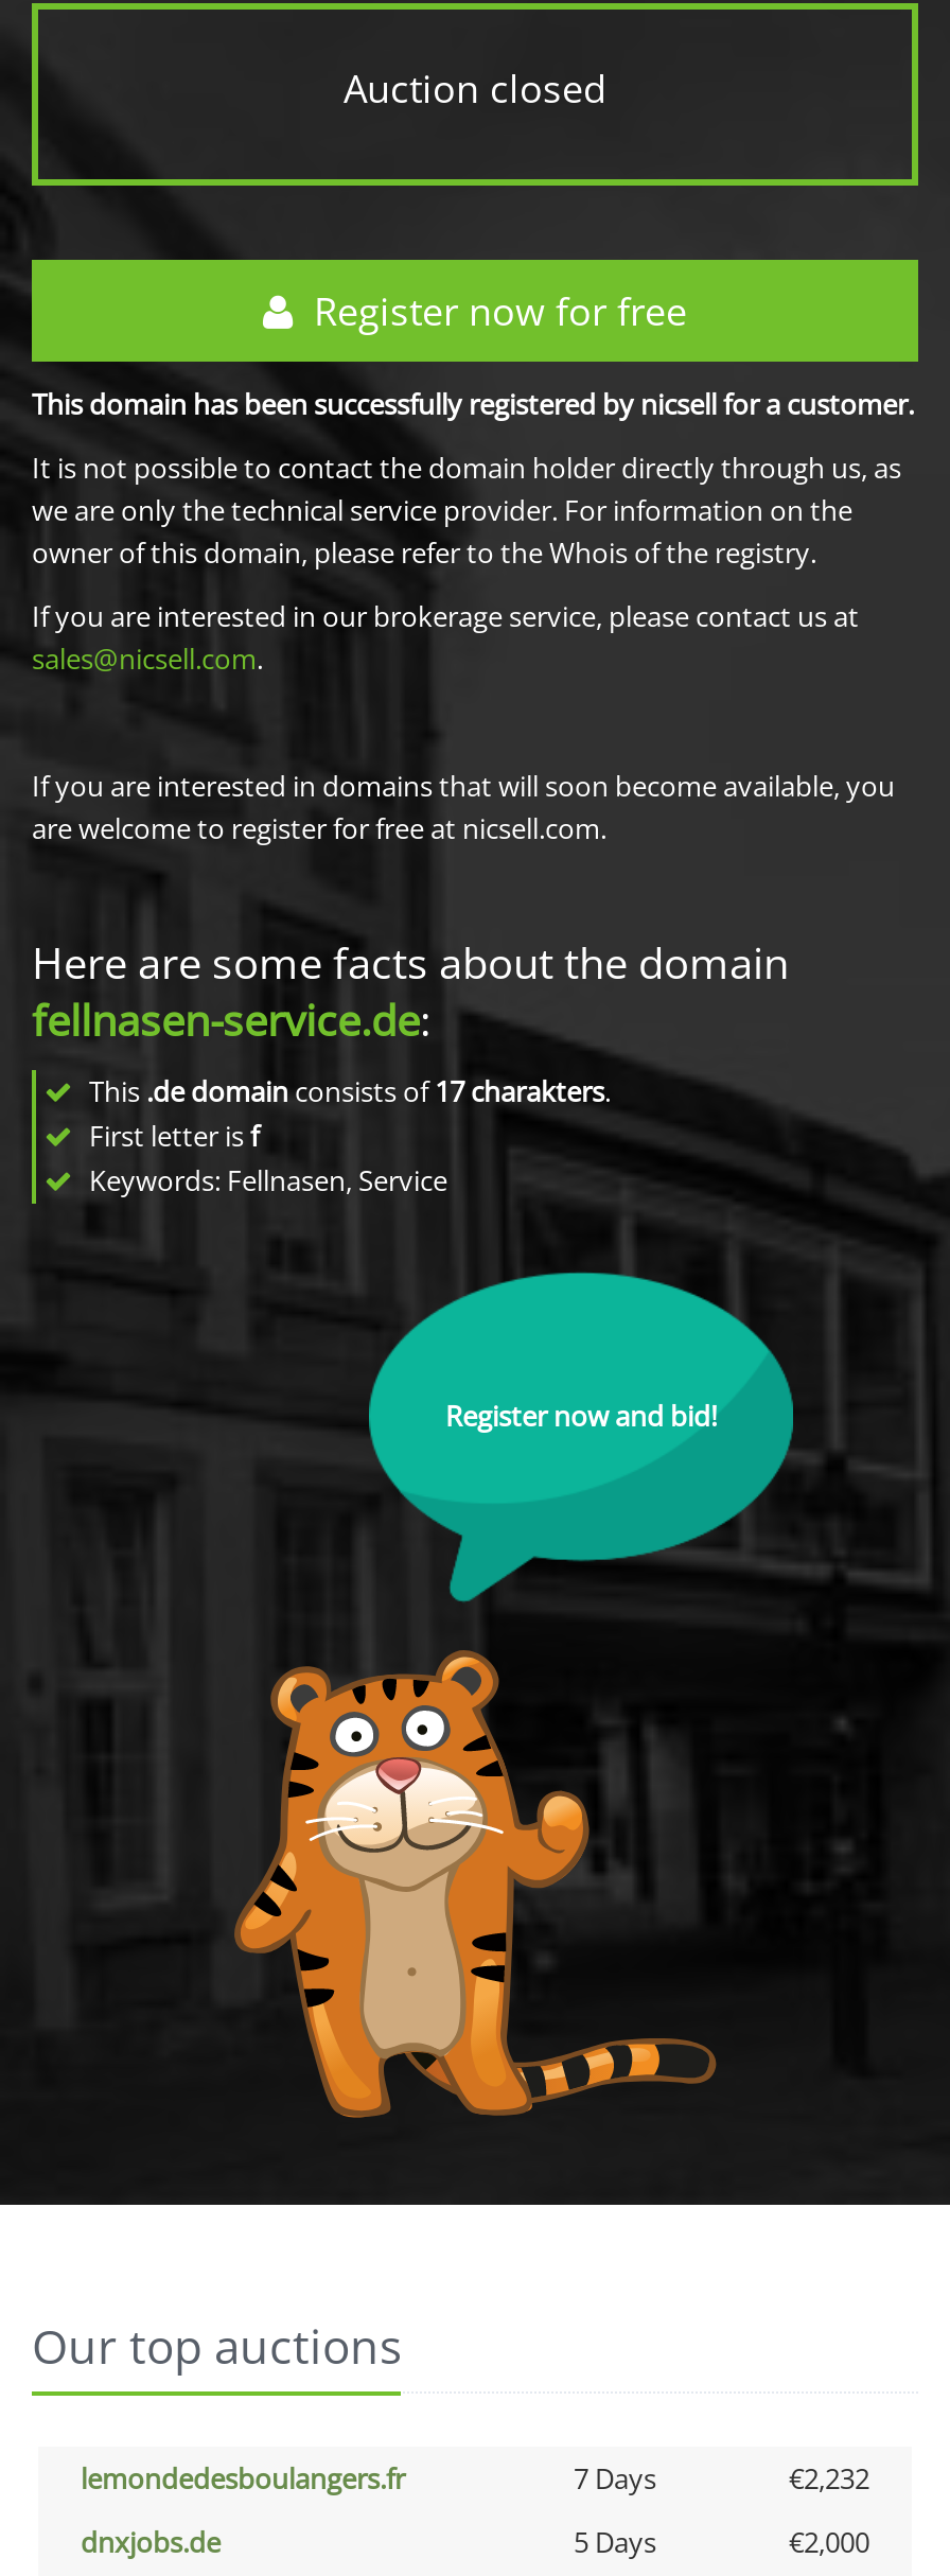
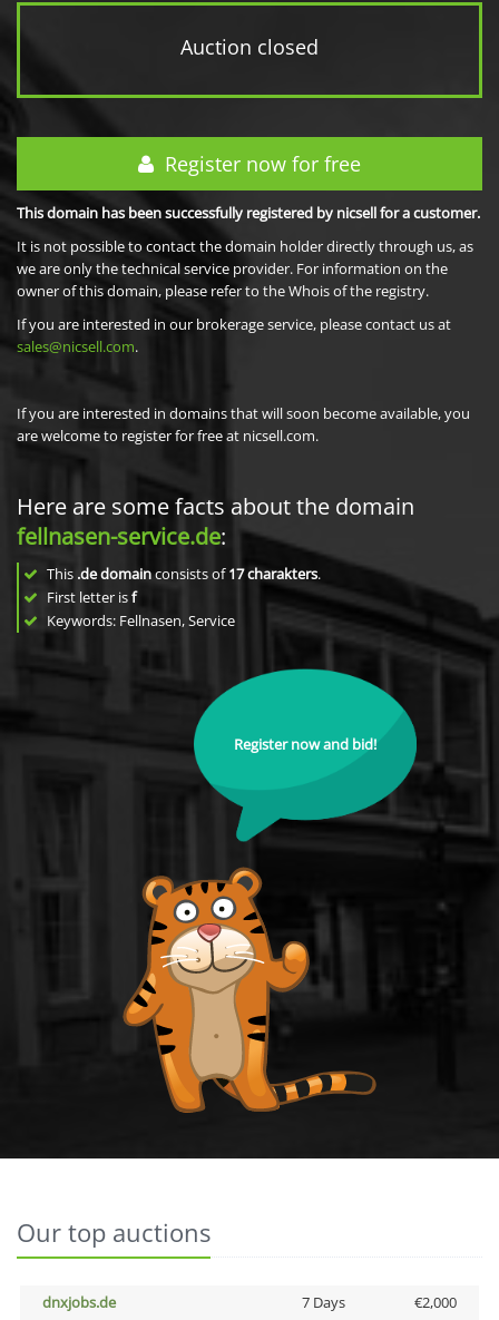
- lemondedesboulangers.fr
- 7 Days
- €2,232

- 5 Days
+ 7 Days
